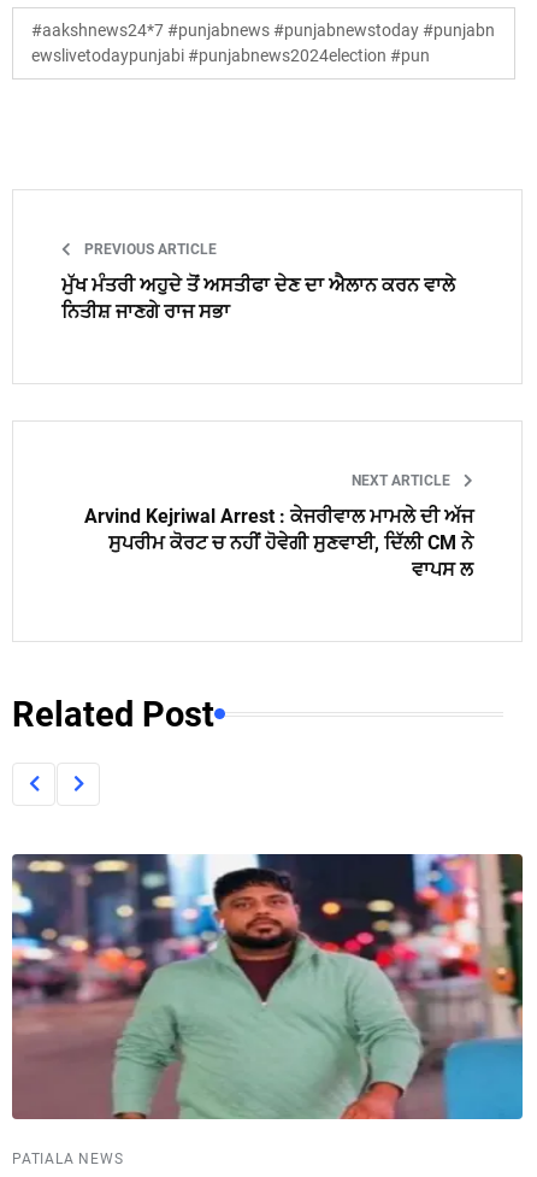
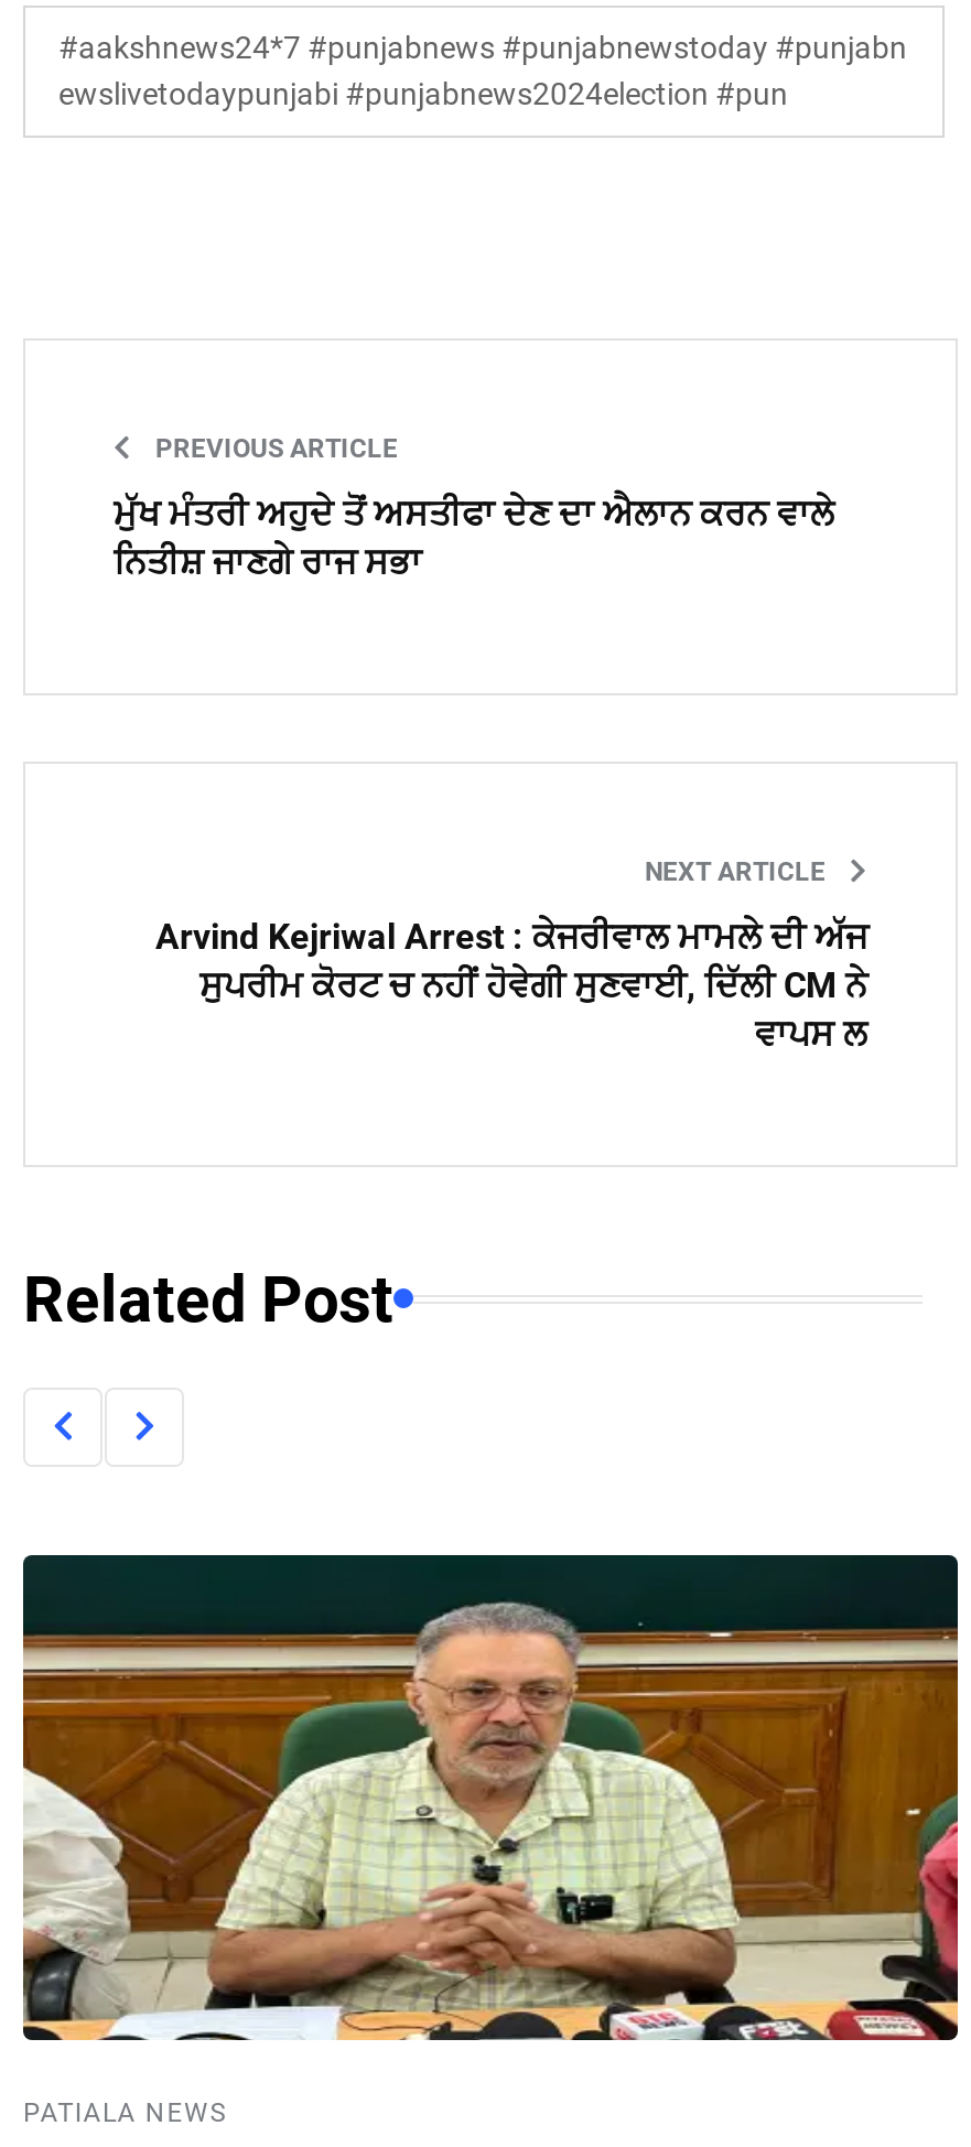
- [image]
+ [image]
